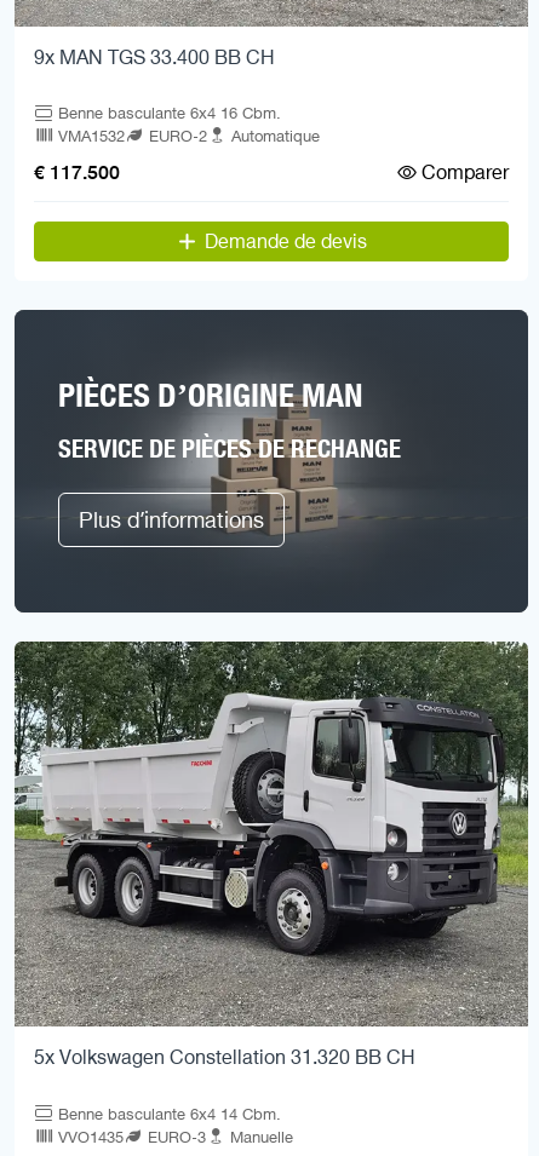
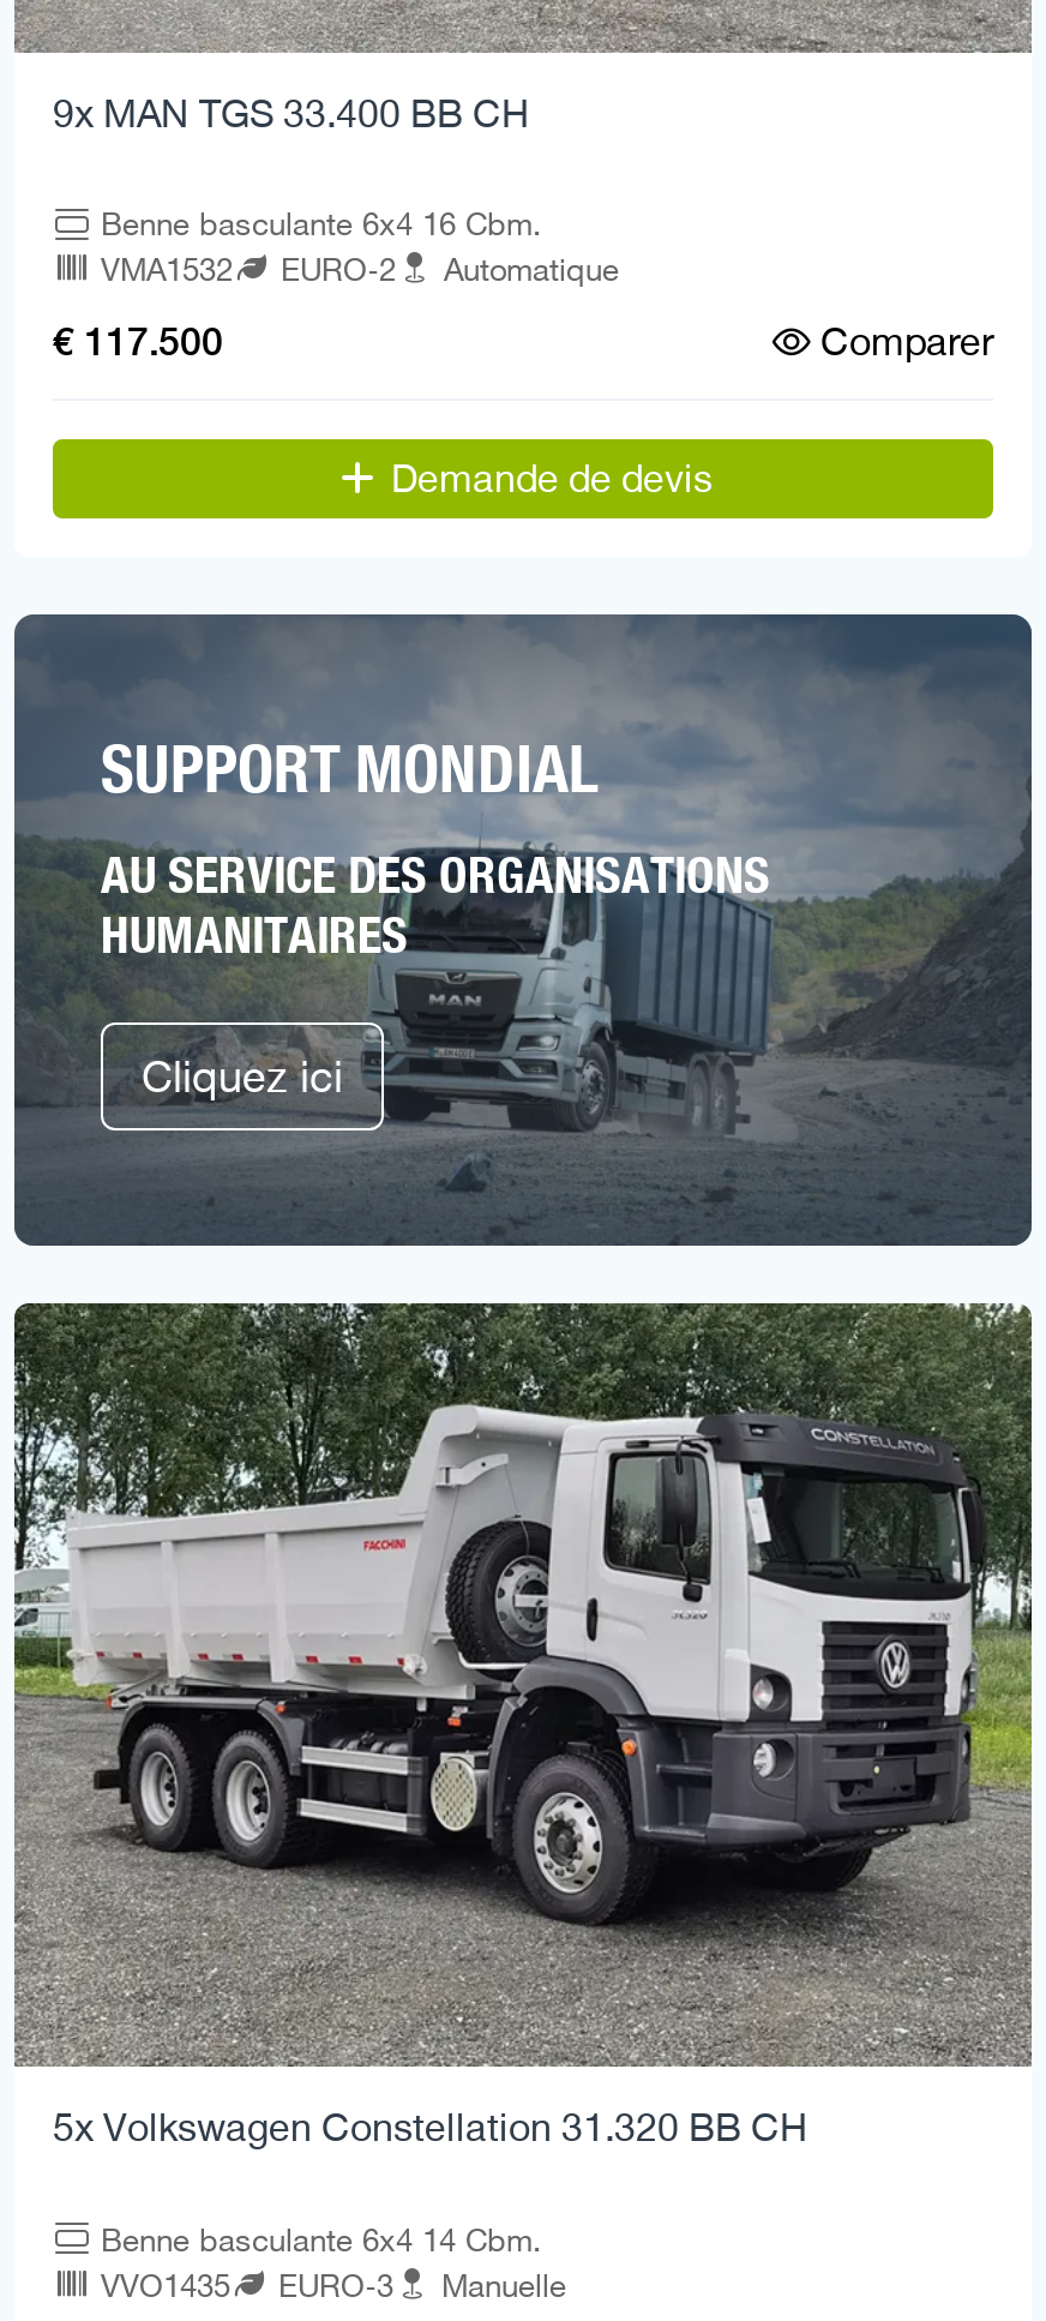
- [image]
- PIÈCES D’ORIGINE MAN
+ [image]
+ SUPPORT MONDIAL

- SERVICE DE PIÈCES DE RECHANGE
+ AU SERVICE DES ORGANISATIONS
+ HUMANITAIRES

- Plus d’informations
+ Cliquez ici
